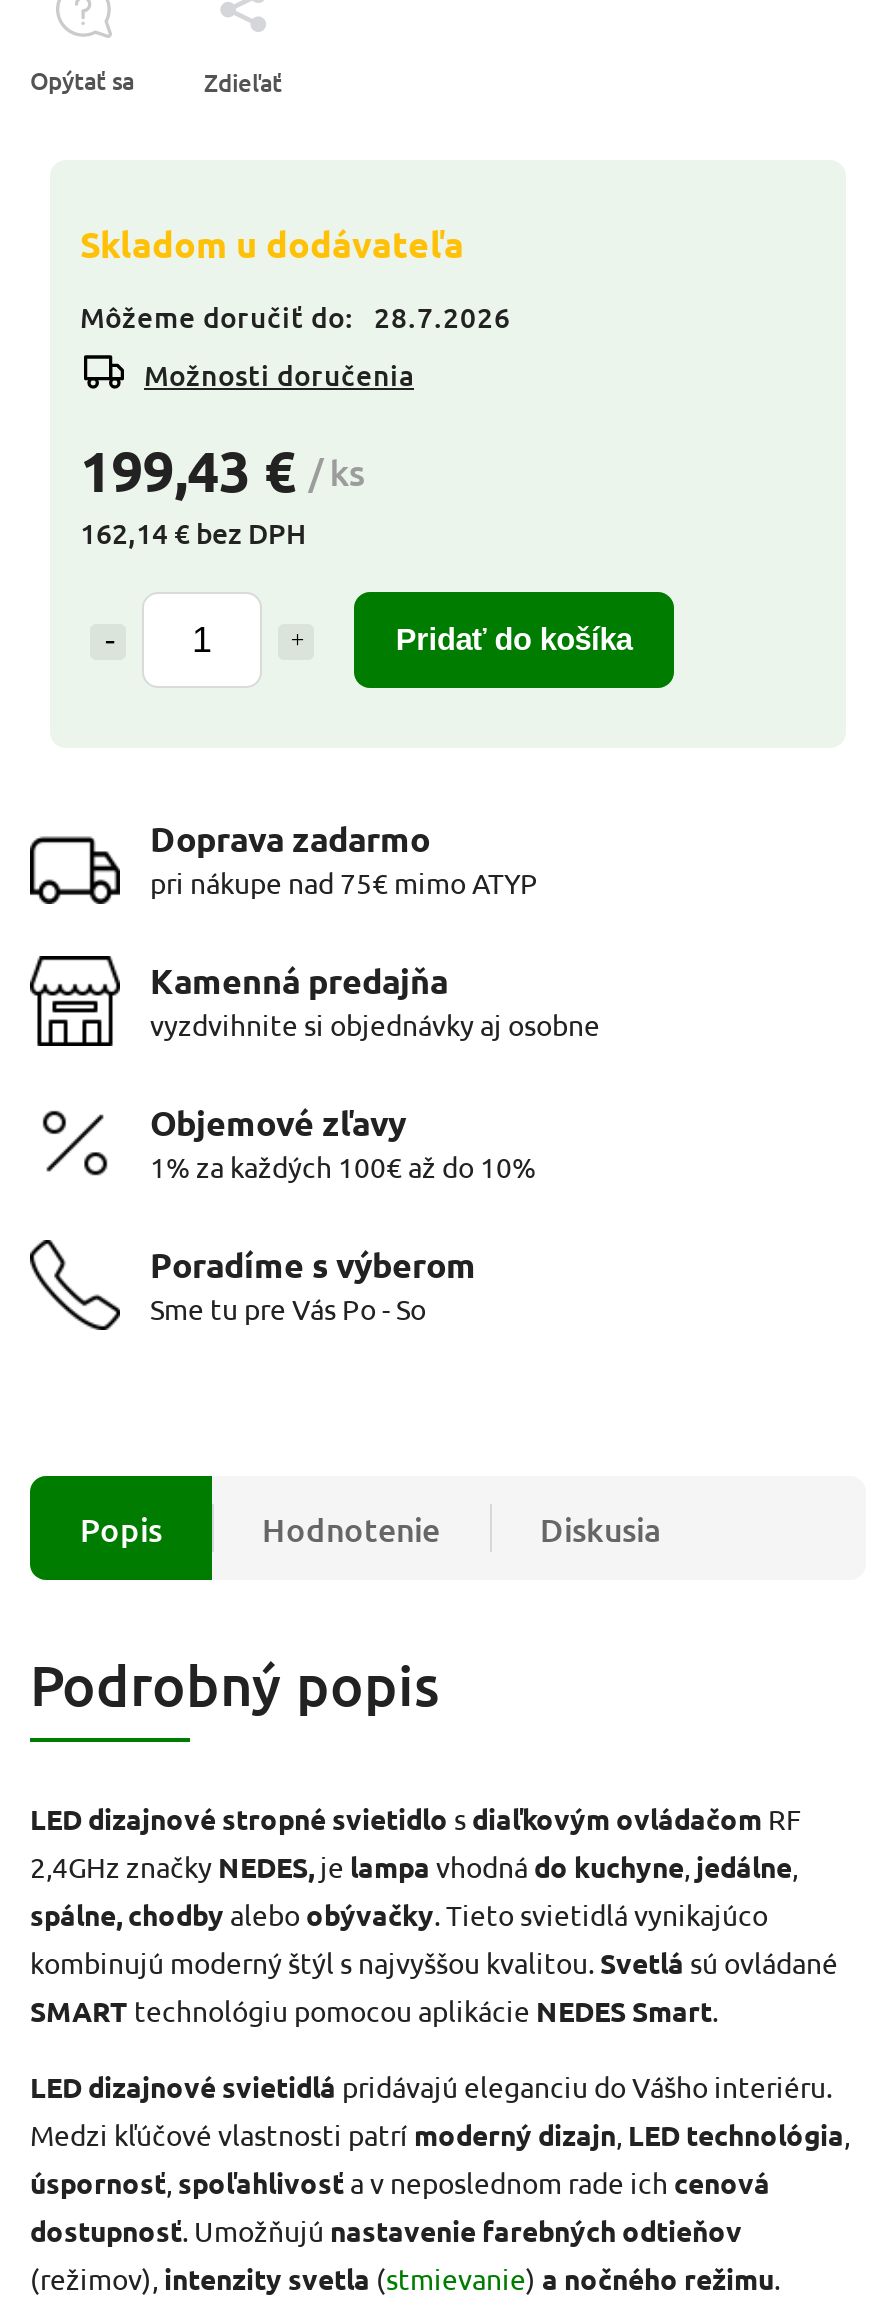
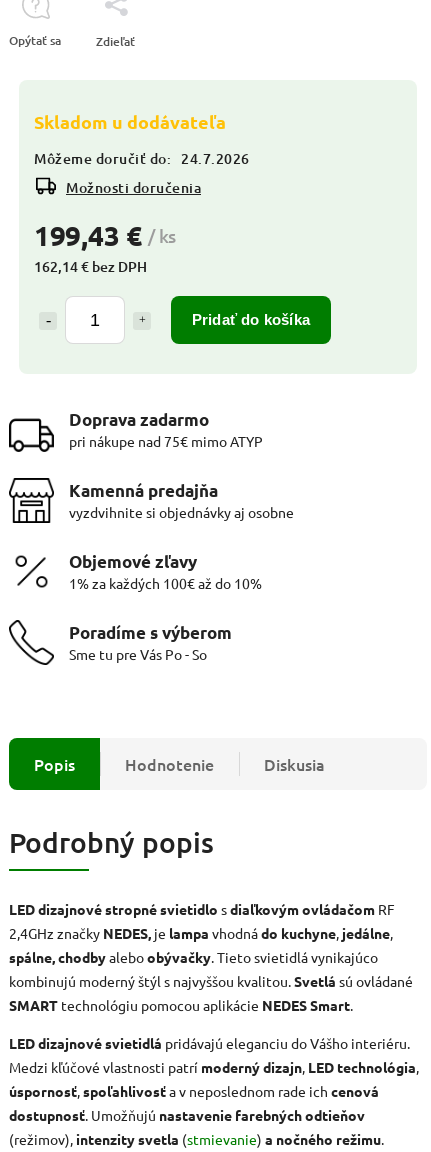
- Môžeme doručiť do: 28.7.2026
+ Môžeme doručiť do: 24.7.2026
